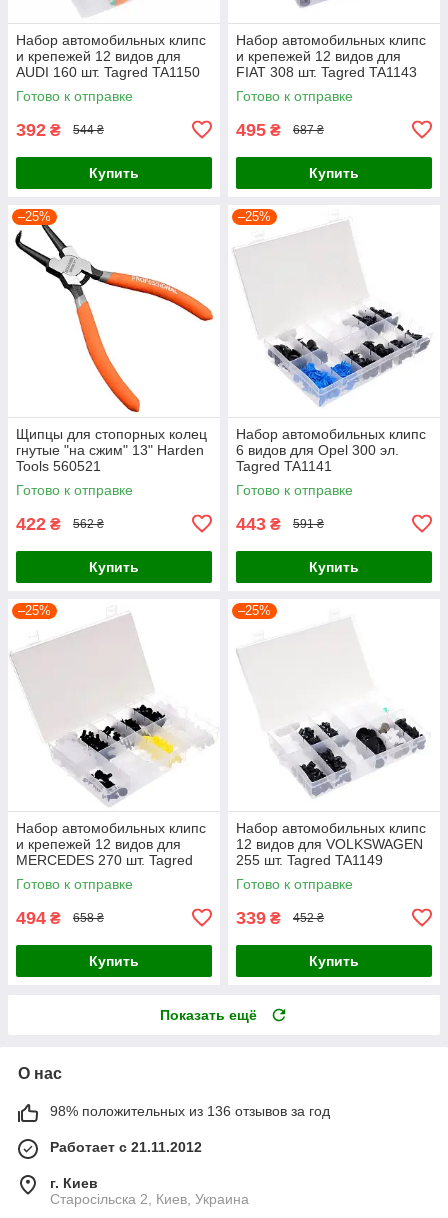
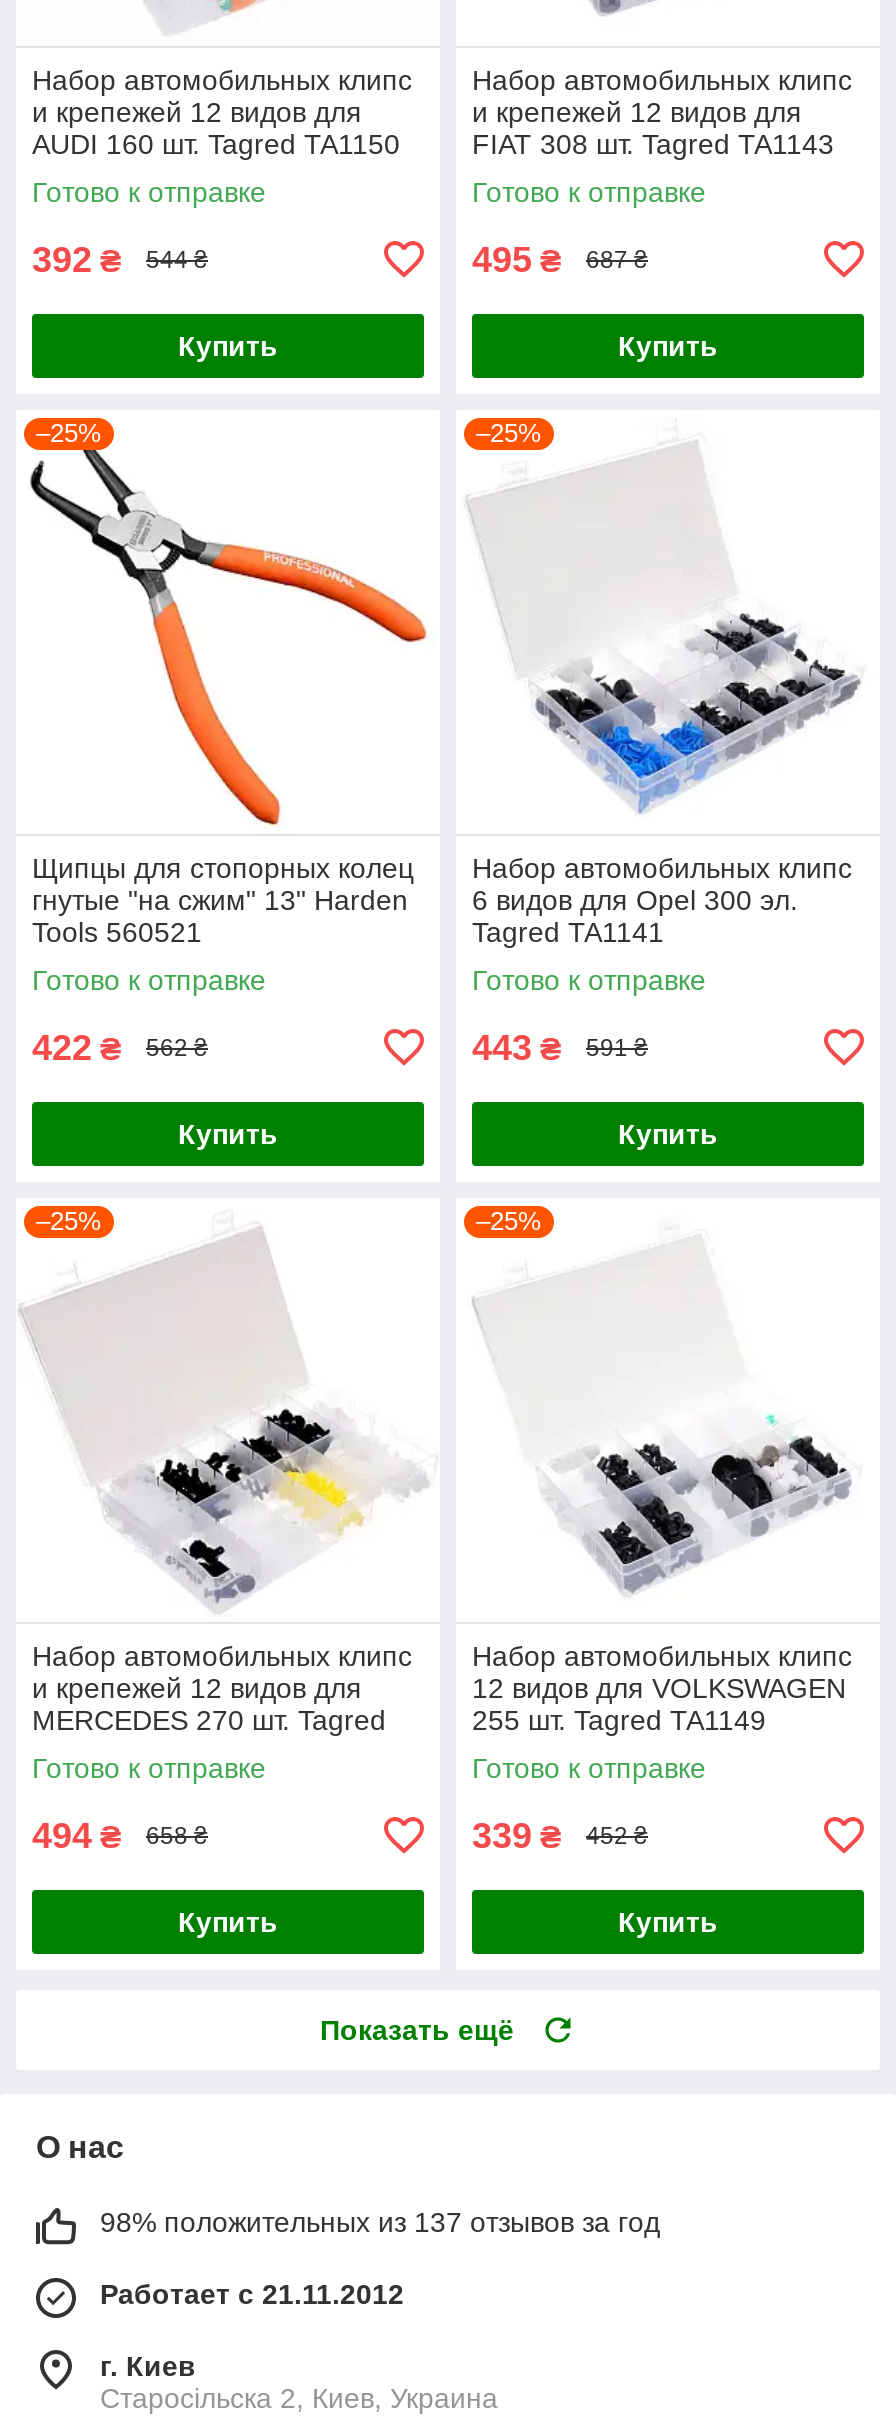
- 98% положительных из 136 отзывов за год
+ 98% положительных из 137 отзывов за год
